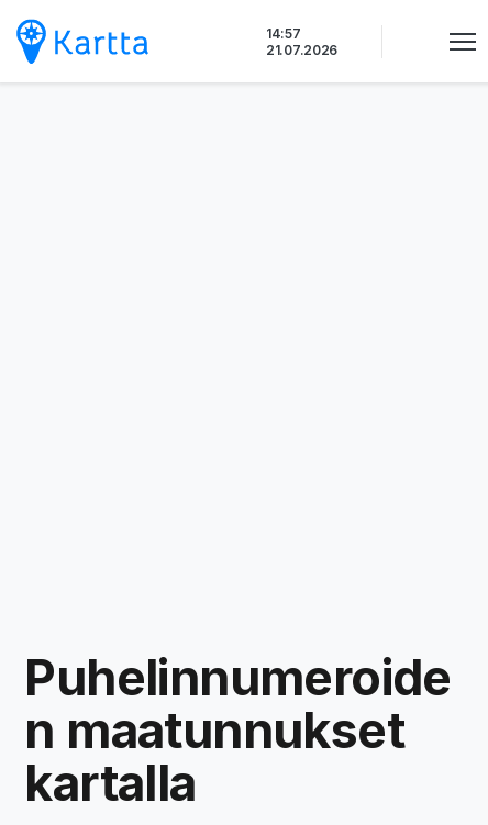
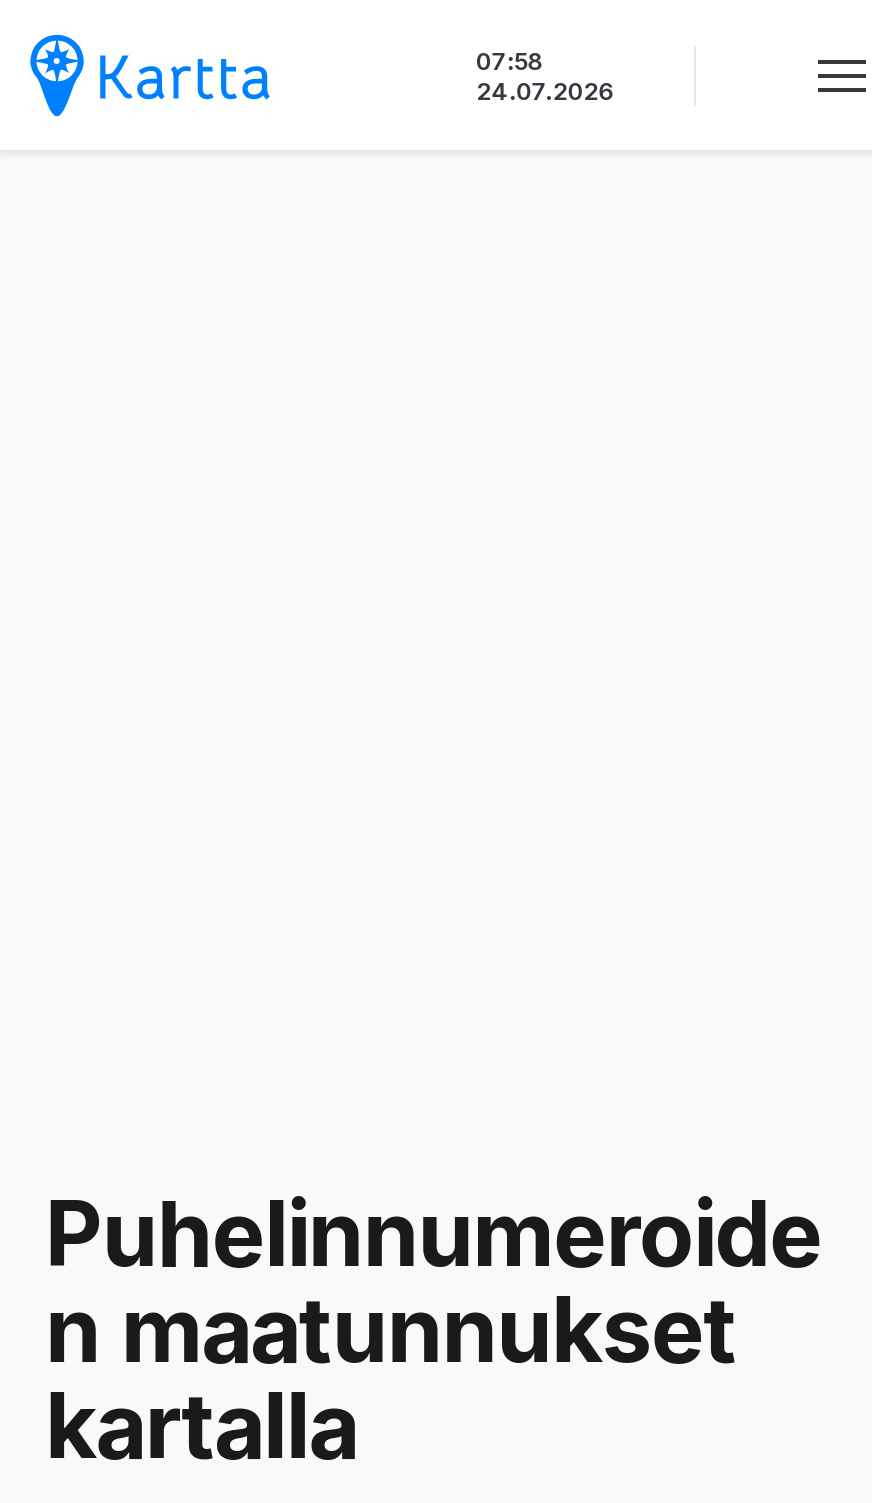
- 14:57
+ 07:58

- 21.07.2026
+ 24.07.2026
